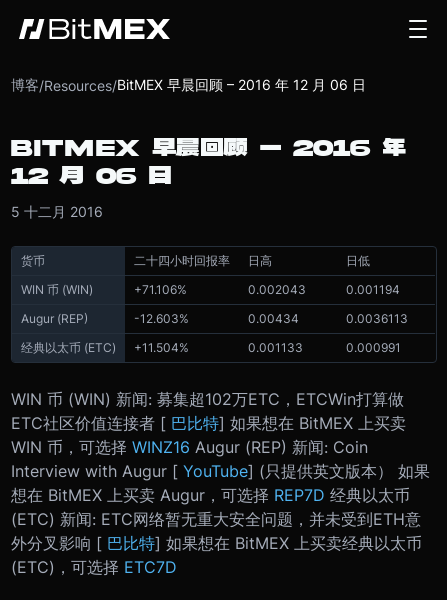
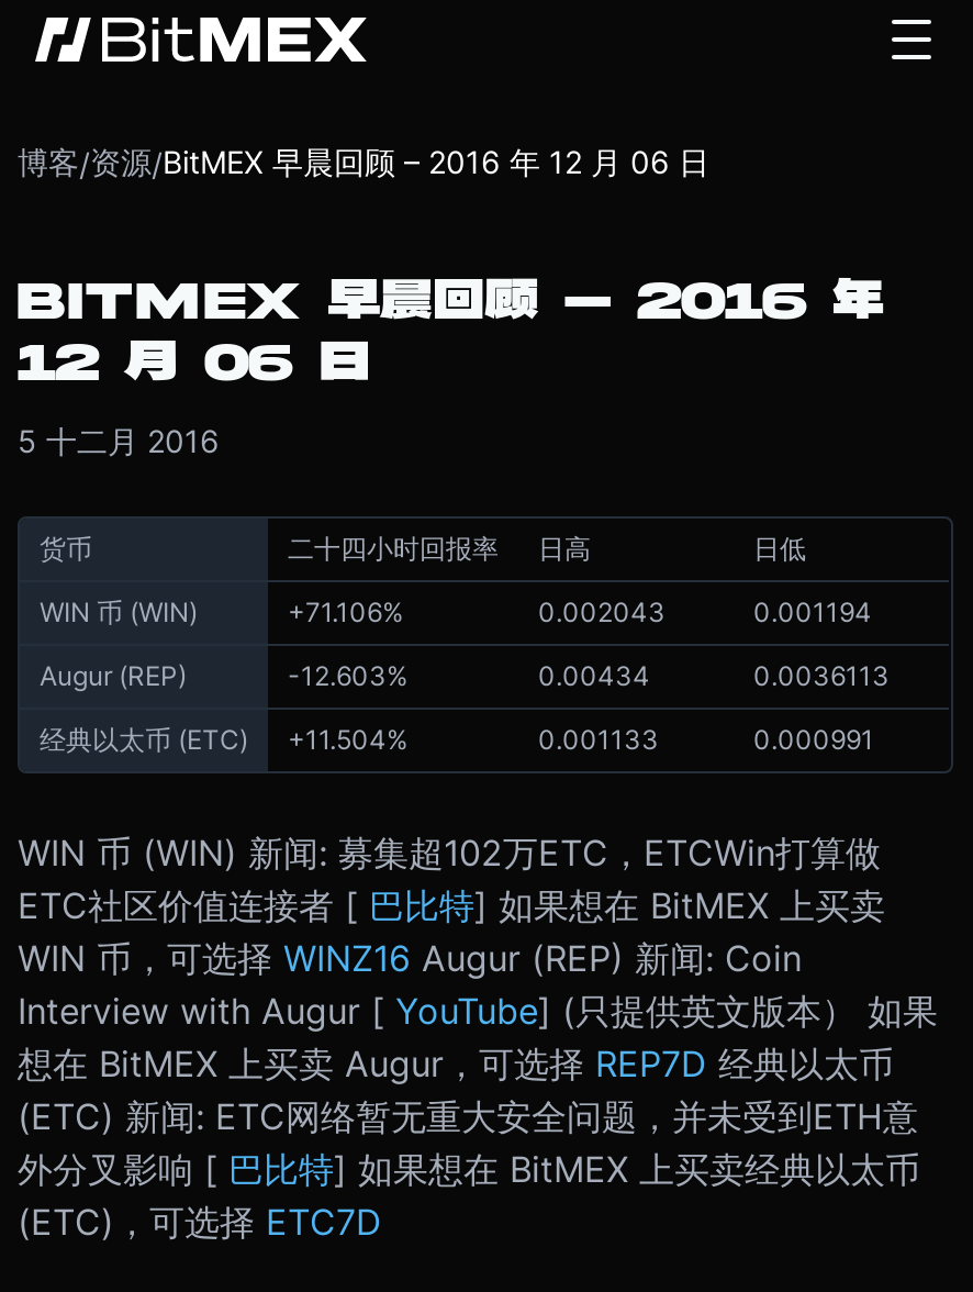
- 博客/Resources/BitMEX 早晨回顾 – 2016 年 12 月 06 日
+ 博客/资源/BitMEX 早晨回顾 – 2016 年 12 月 06 日
